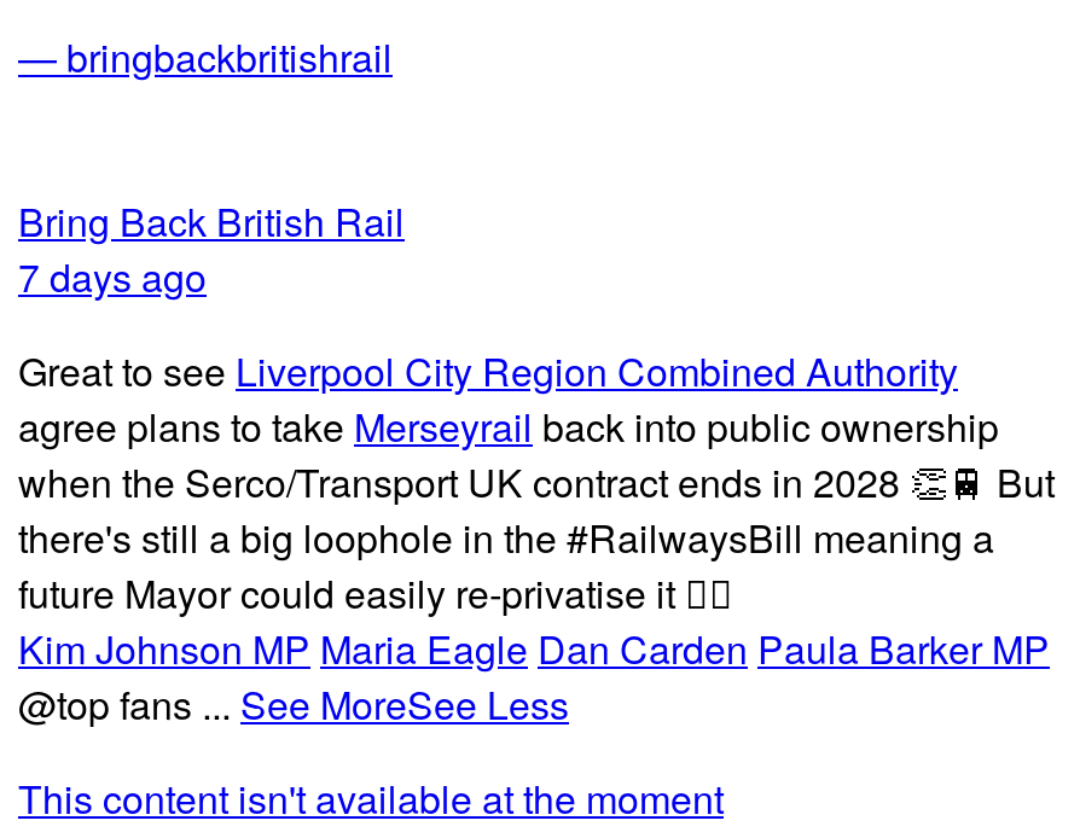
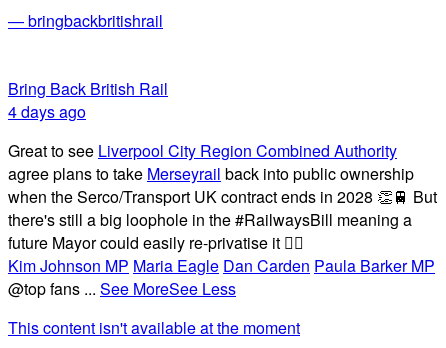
- 7 days ago
+ 4 days ago
